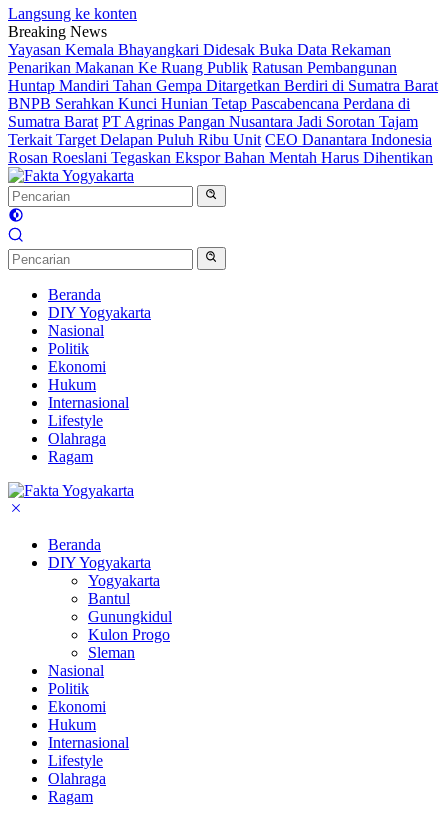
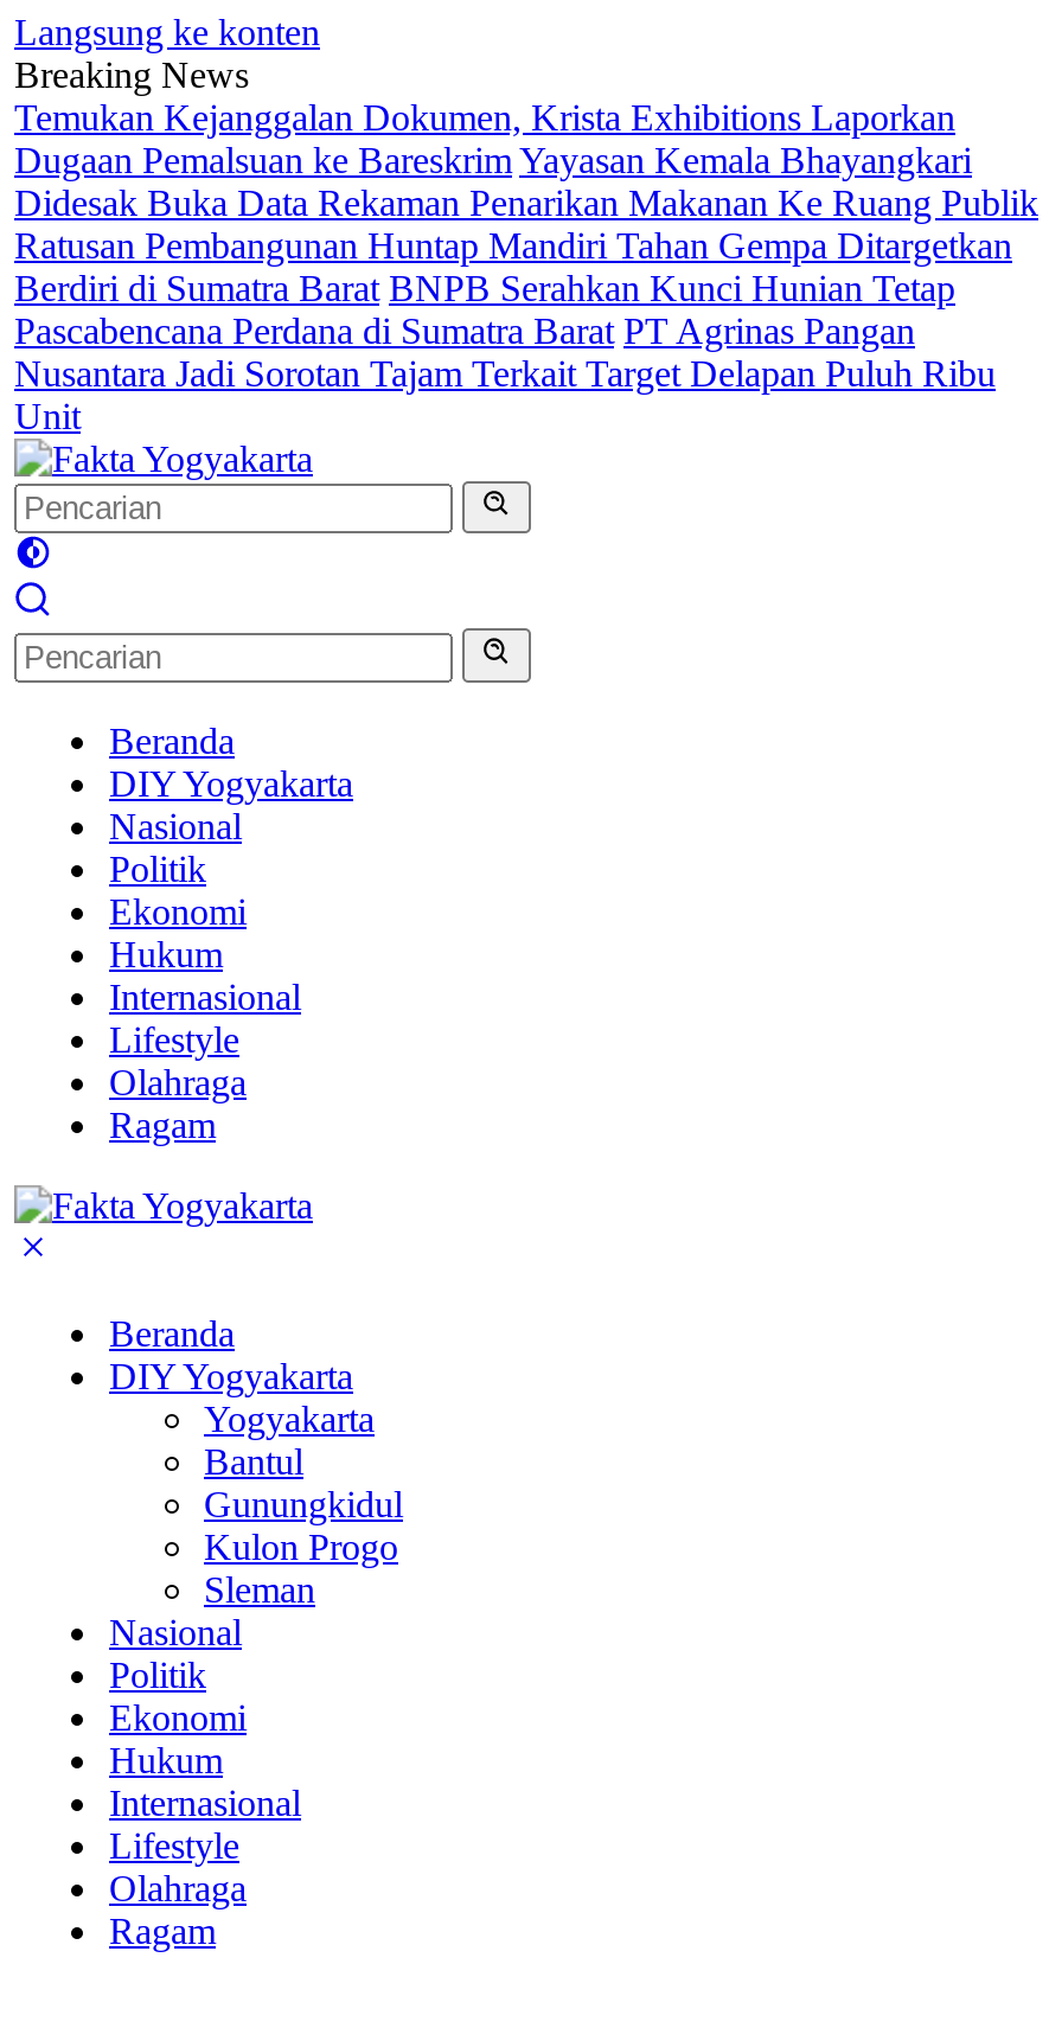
- Yayasan Kemala Bhayangkari Didesak Buka Data Rekaman
- Penarikan Makanan Ke Ruang Publik Ratusan Pembangunan
- Huntap Mandiri Tahan Gempa Ditargetkan Berdiri di Sumatra Barat
- BNPB Serahkan Kunci Hunian Tetap Pascabencana Perdana di
- Sumatra Barat PT Agrinas Pangan Nusantara Jadi Sorotan Tajam
- Terkait Target Delapan Puluh Ribu Unit CEO Danantara Indonesia
- Rosan Roeslani Tegaskan Ekspor Bahan Mentah Harus Dihentikan
+ Temukan Kejanggalan Dokumen, Krista Exhibitions Laporkan
+ Dugaan Pemalsuan ke Bareskrim Yayasan Kemala Bhayangkari
+ Didesak Buka Data Rekaman Penarikan Makanan Ke Ruang Publik
+ Ratusan Pembangunan Huntap Mandiri Tahan Gempa Ditargetkan
+ Berdiri di Sumatra Barat BNPB Serahkan Kunci Hunian Tetap
+ Pascabencana Perdana di Sumatra Barat PT Agrinas Pangan
+ Nusantara Jadi Sorotan Tajam Terkait Target Delapan Puluh Ribu
+ Unit
